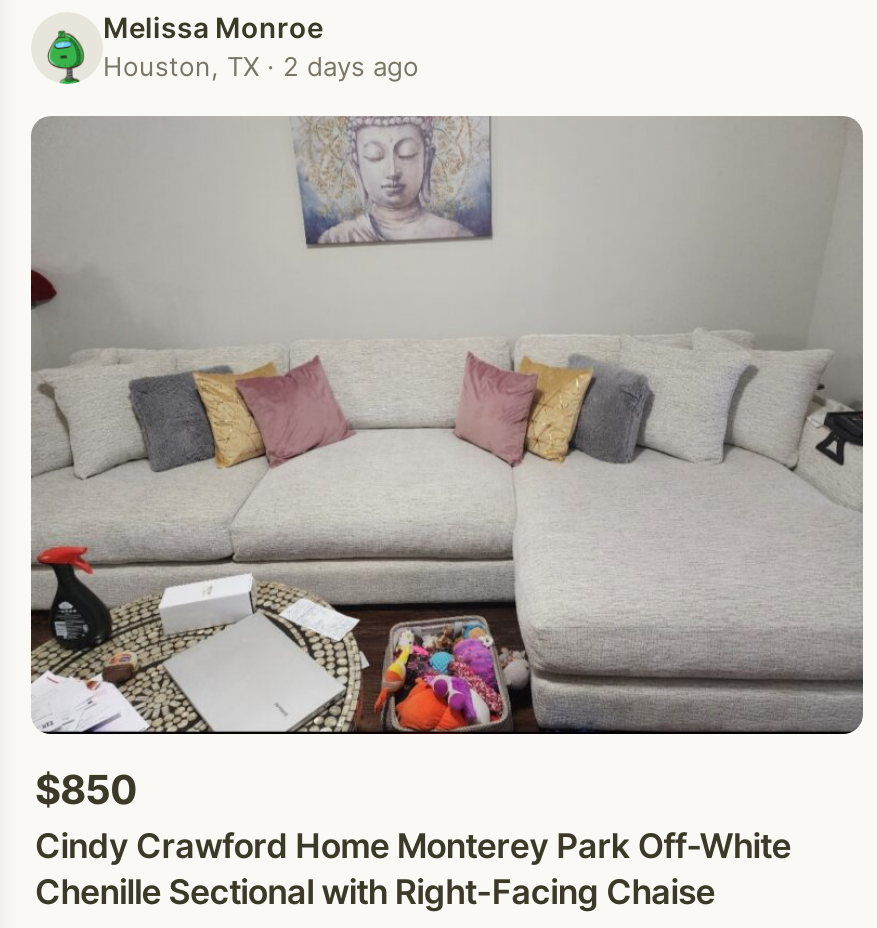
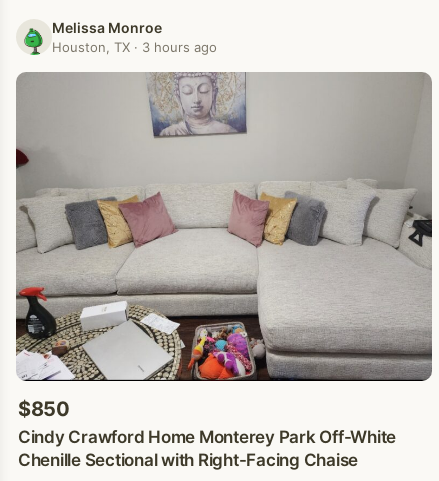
- Houston, TX · 2 days ago
+ Houston, TX · 3 hours ago
